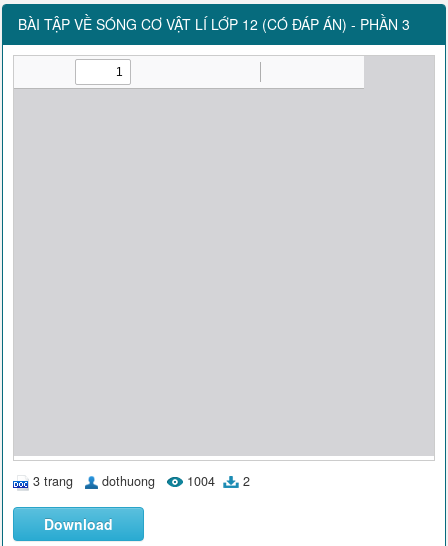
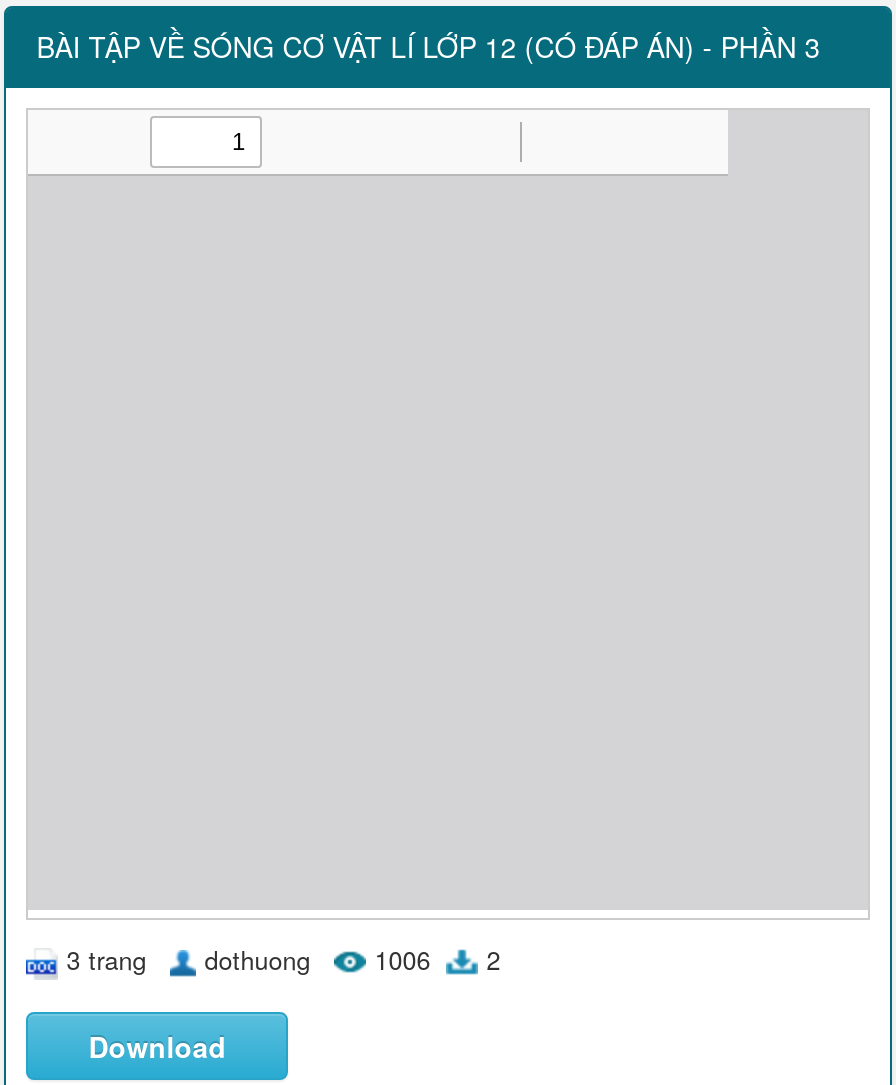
- 3 trang dothuong 1004 2
+ 3 trang dothuong 1006 2
